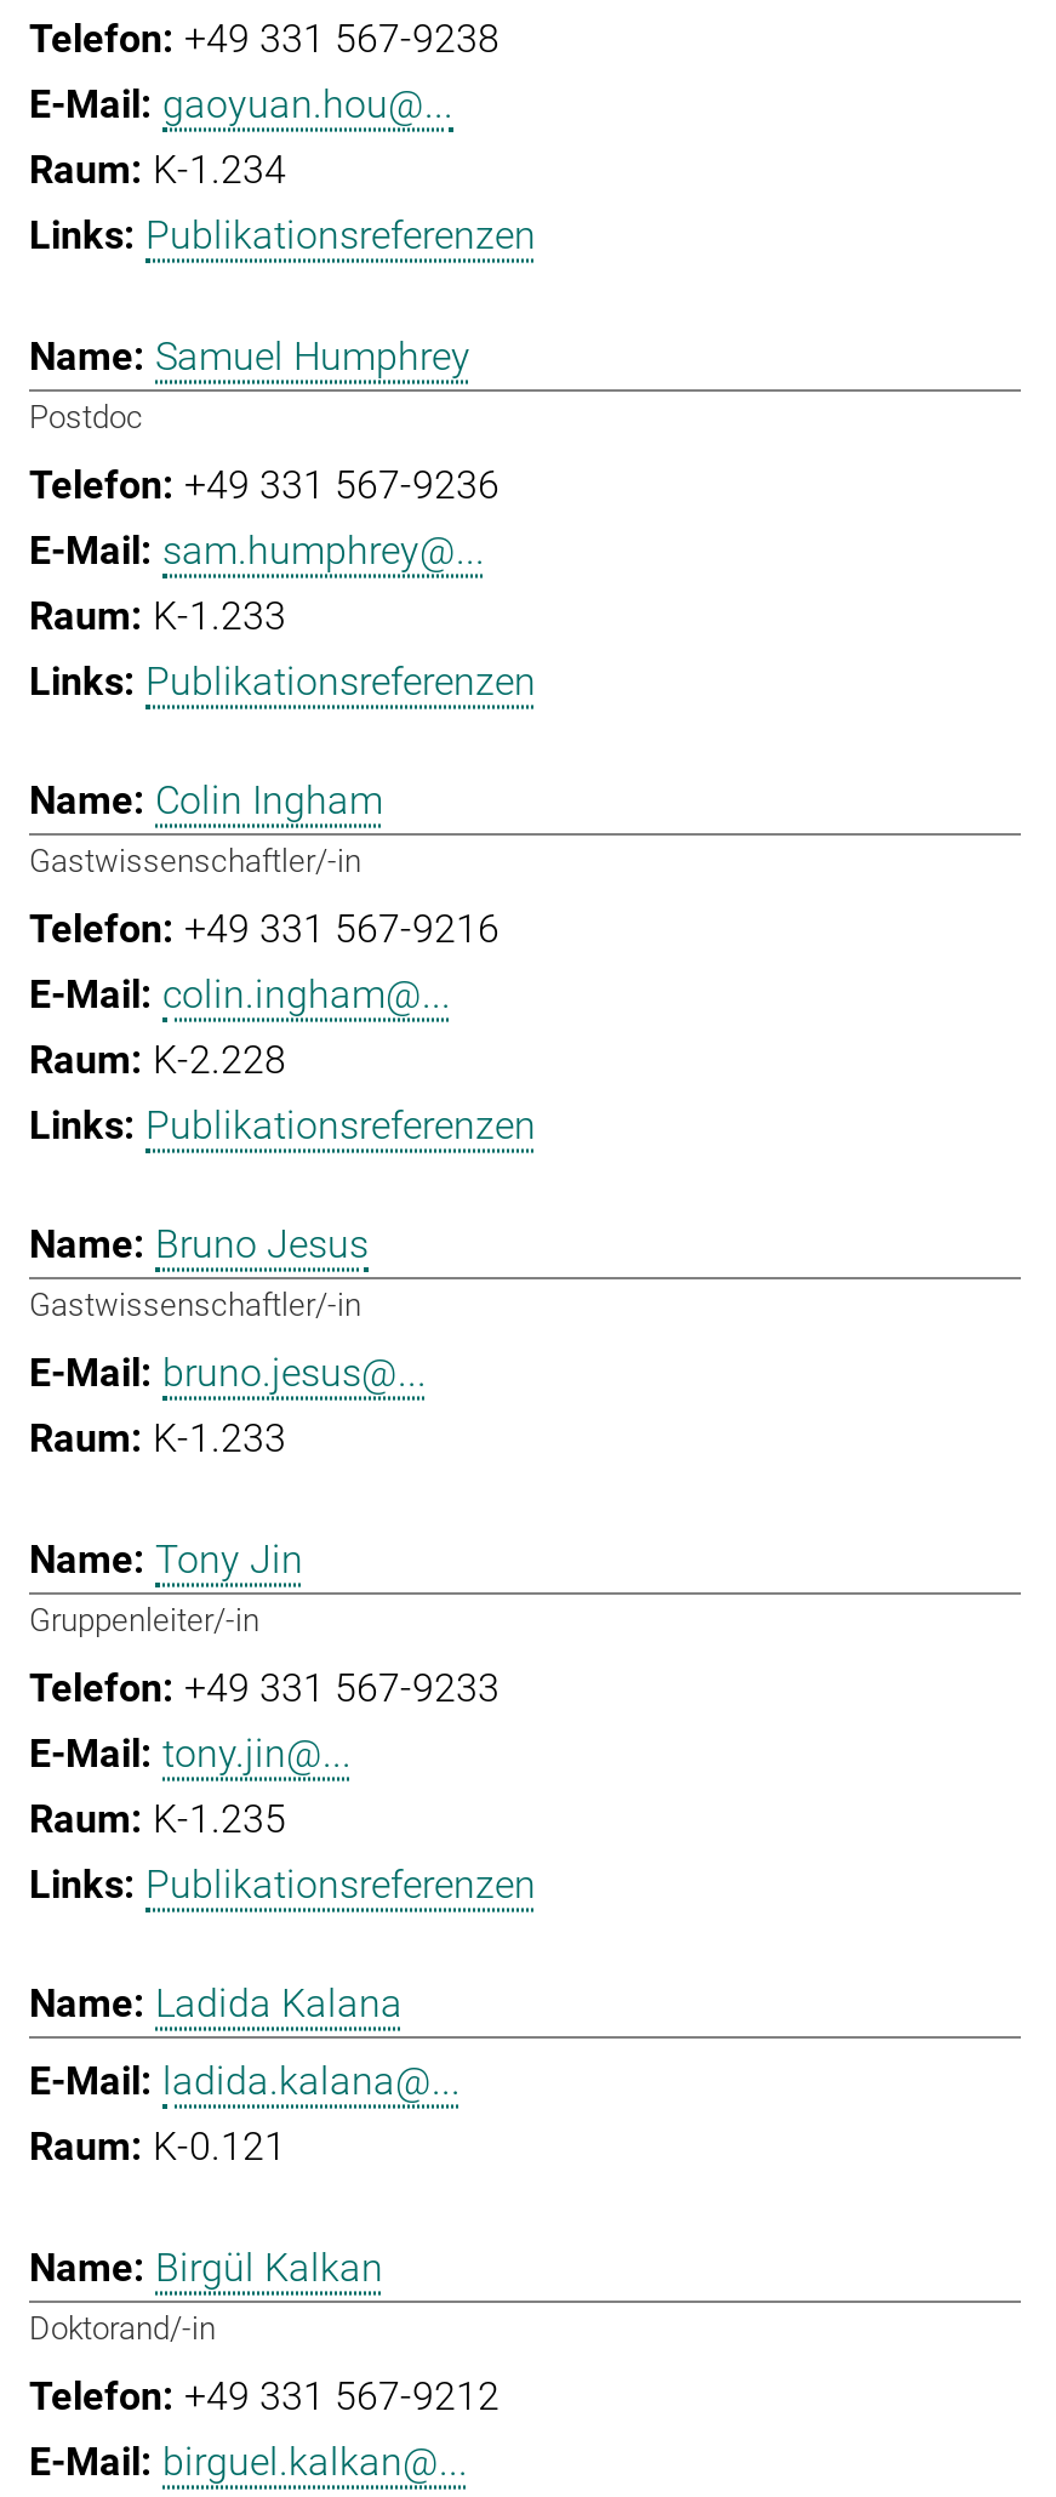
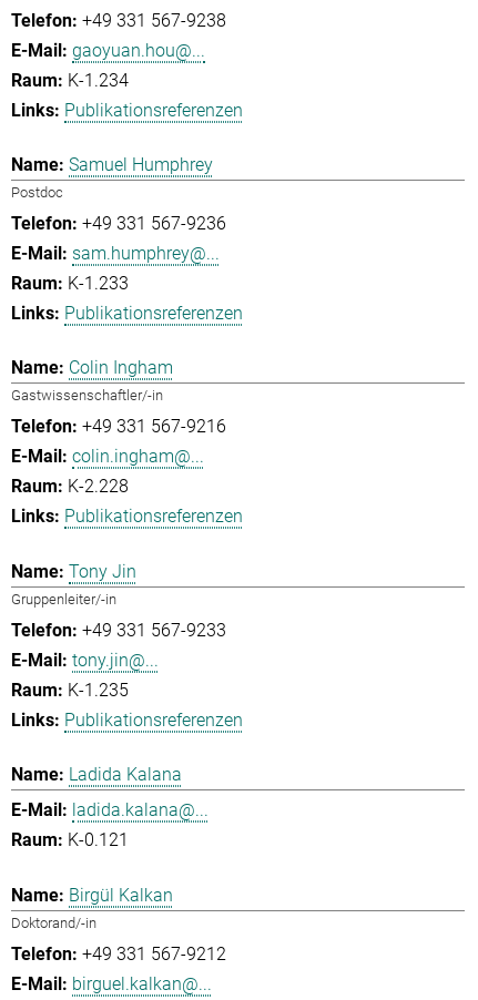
- Bruno Jesus
- Gastwissenschaftler/-in
- bruno.jesus@...
- K-1.233
